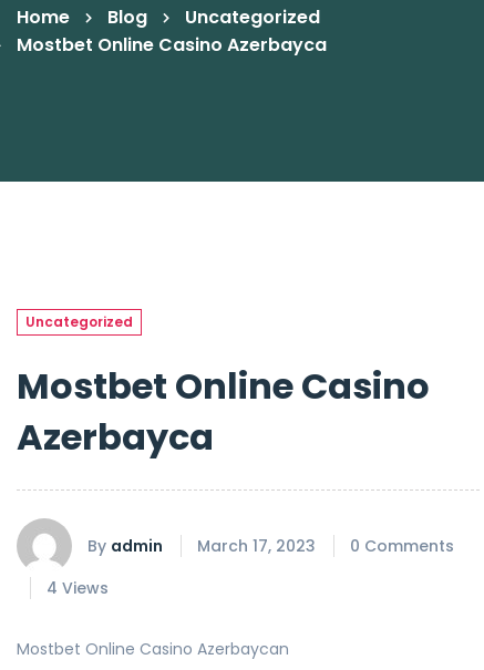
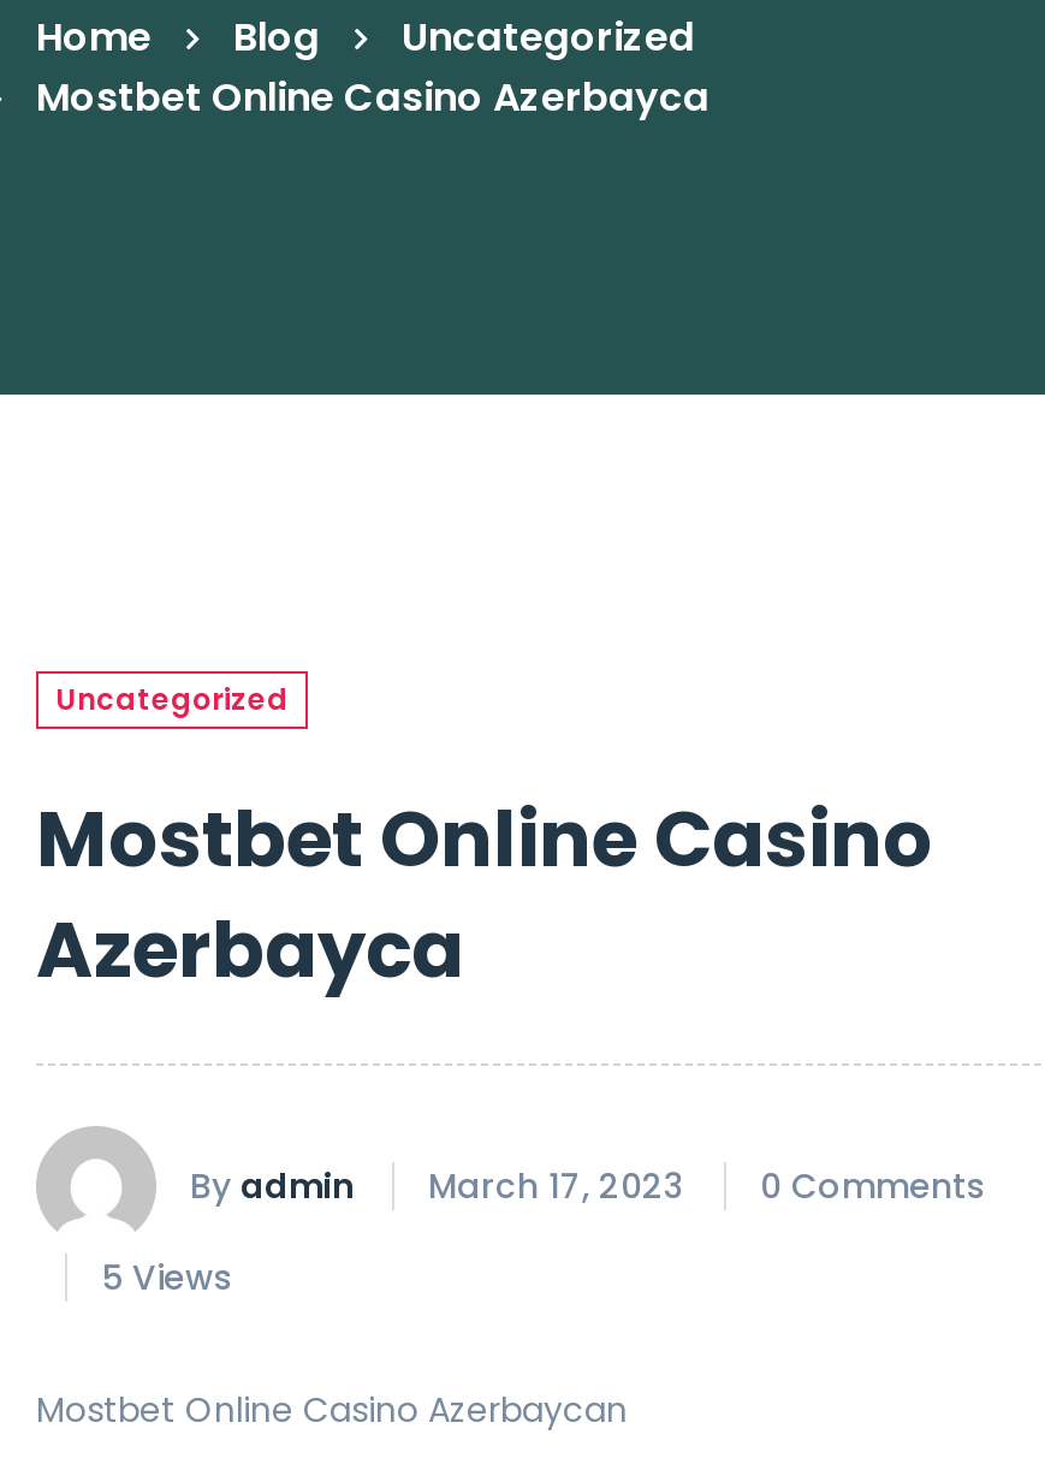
- 4 Views
+ 5 Views
